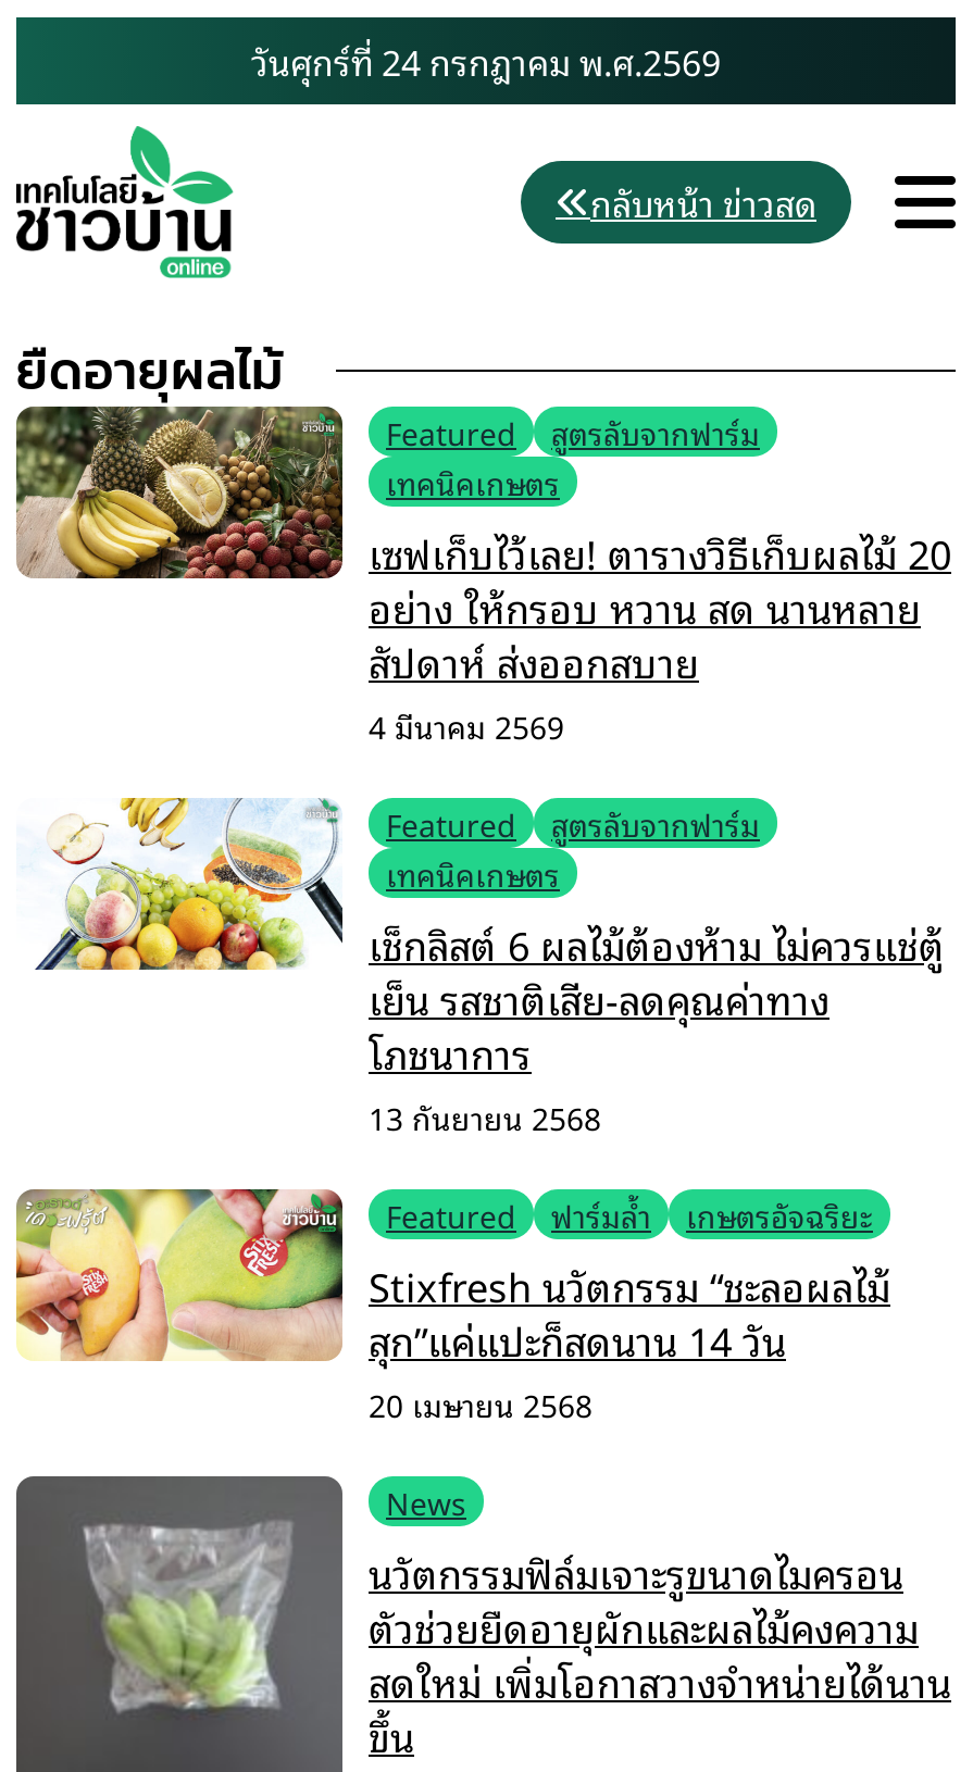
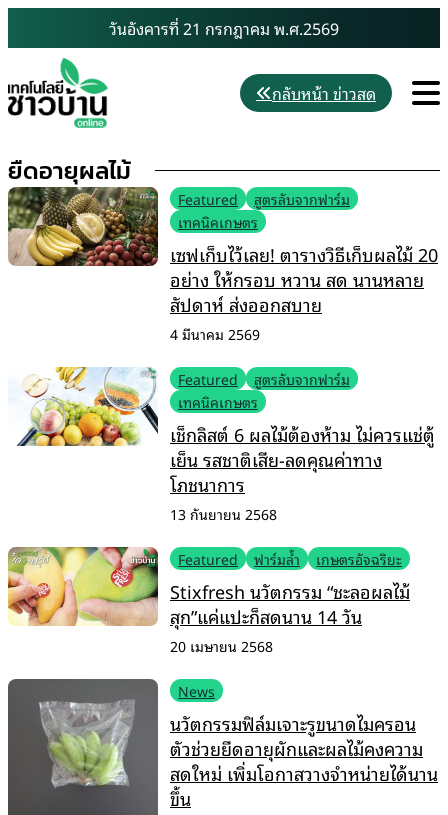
- วันศุกร์ที่ 24 กรกฎาคม พ.ศ.2569
+ วันอังคารที่ 21 กรกฎาคม พ.ศ.2569
